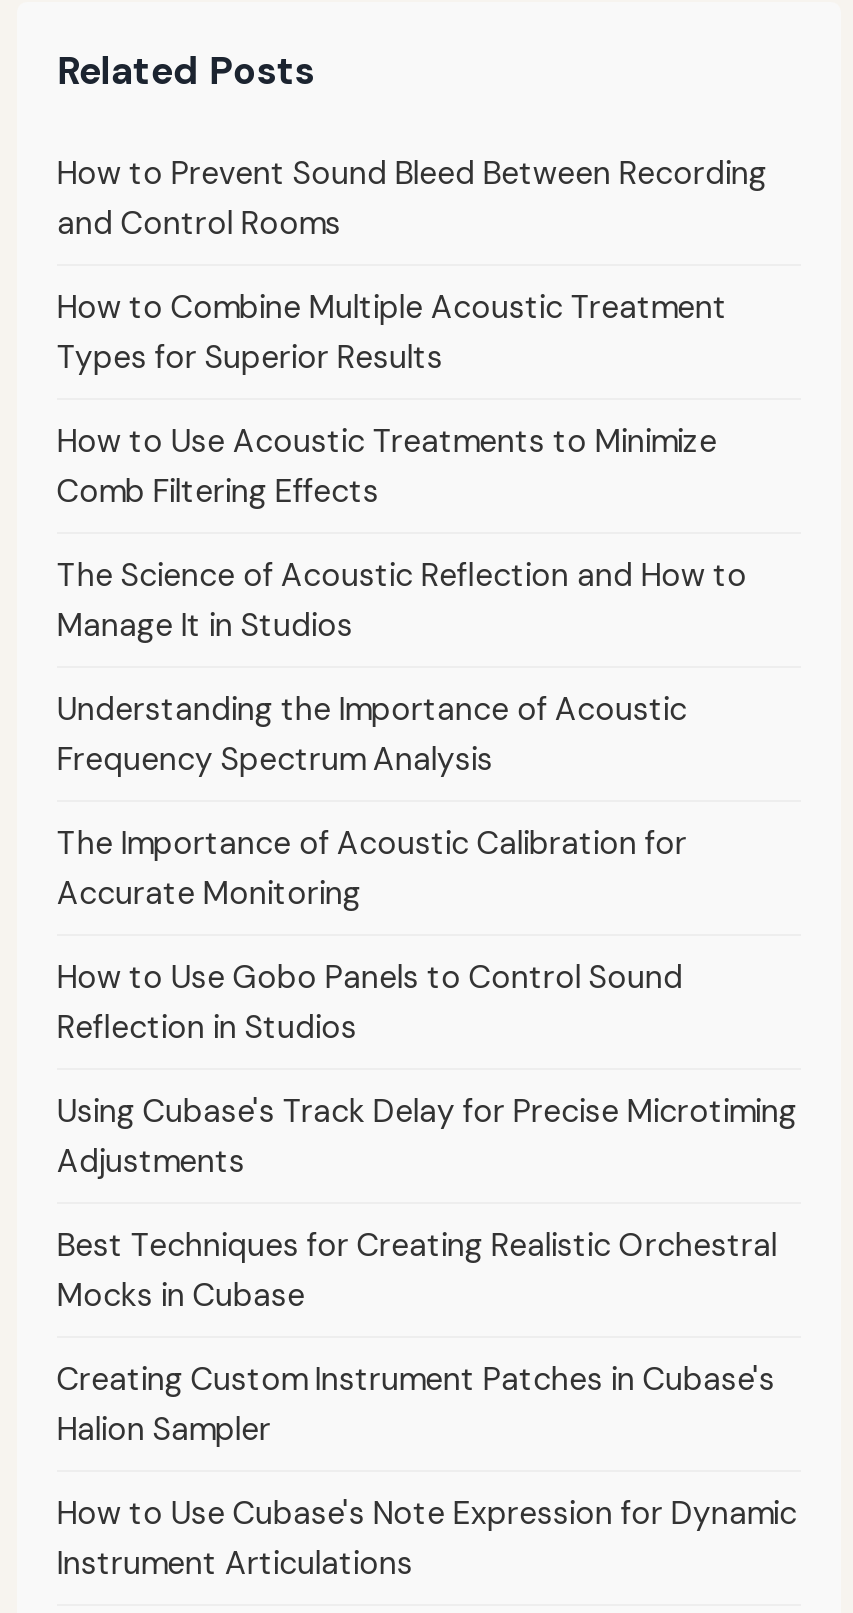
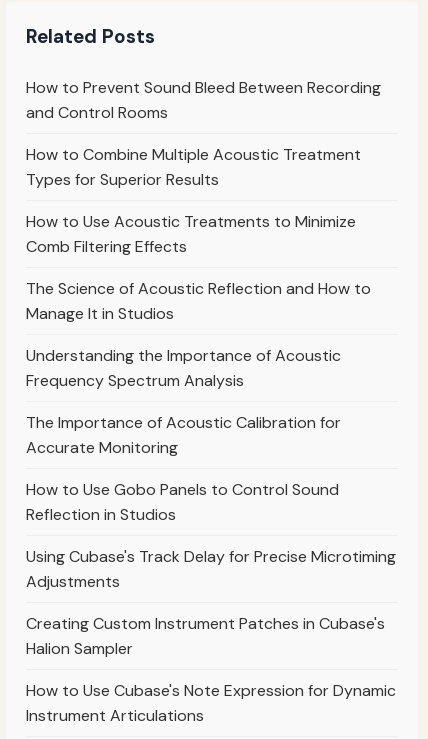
- Best Techniques for Creating Realistic Orchestral
- Mocks in Cubase
